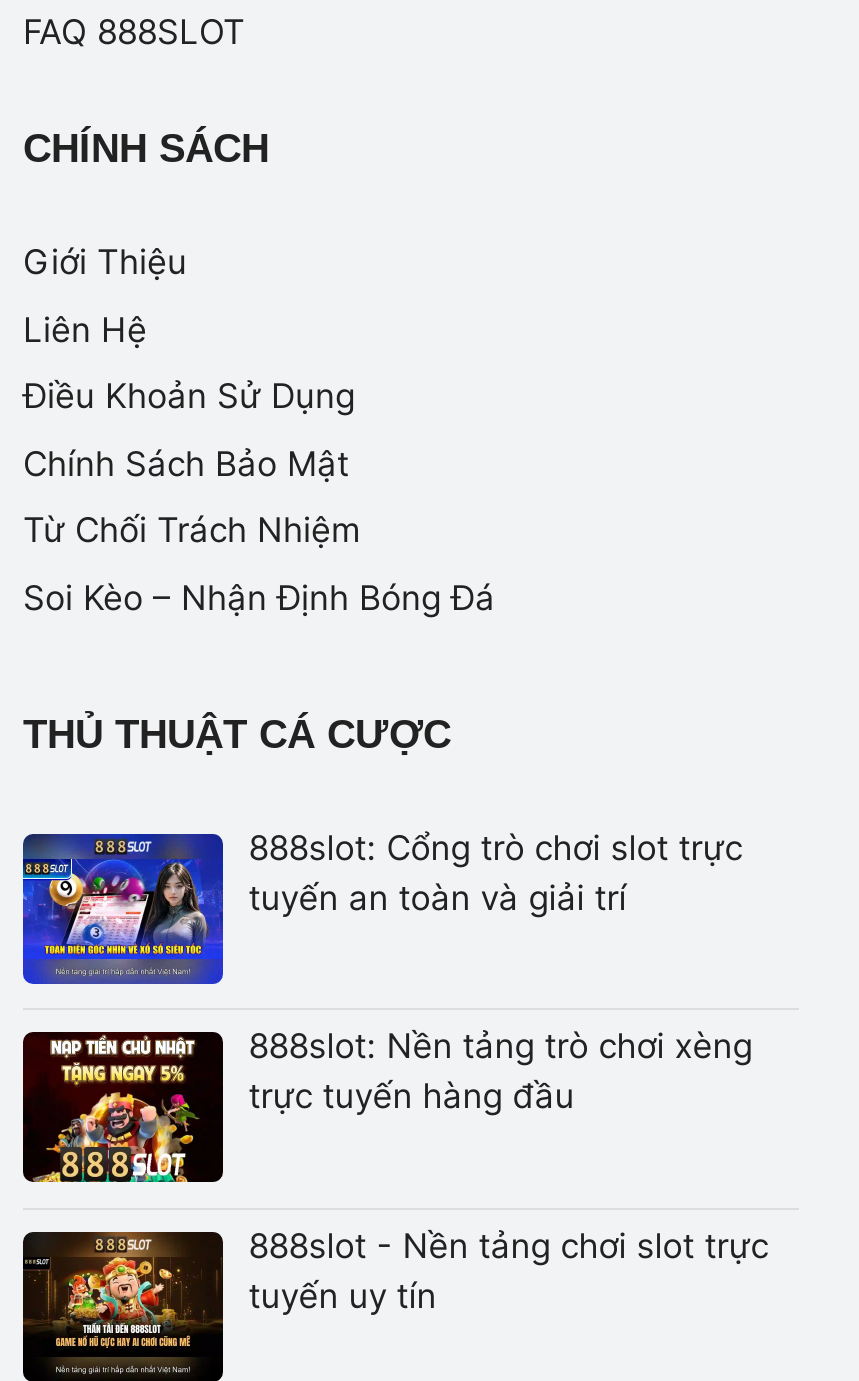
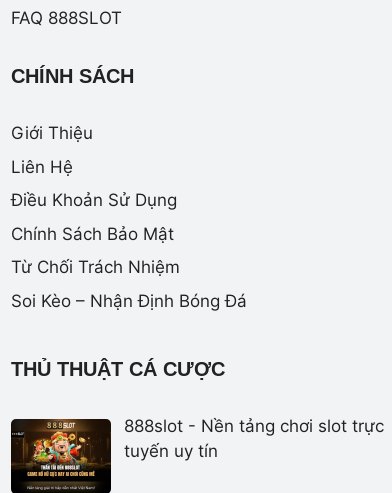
- [image]
- 888slot: Cổng trò chơi slot trực
- tuyến an toàn và giải trí

- [image]
- 888slot: Nền tảng trò chơi xèng
- trực tuyến hàng đầu
